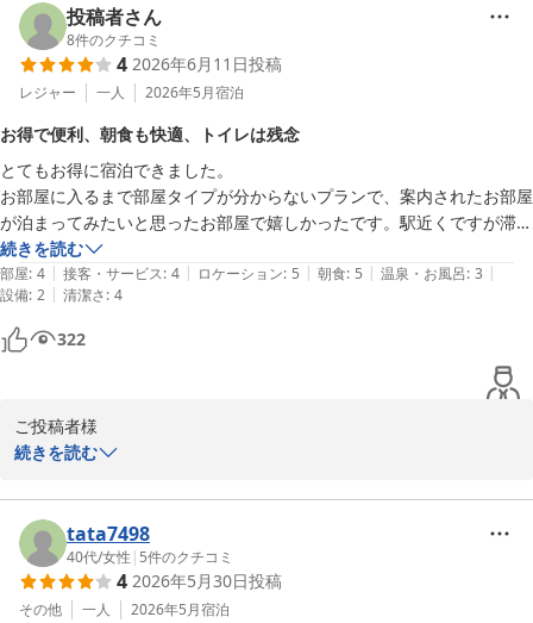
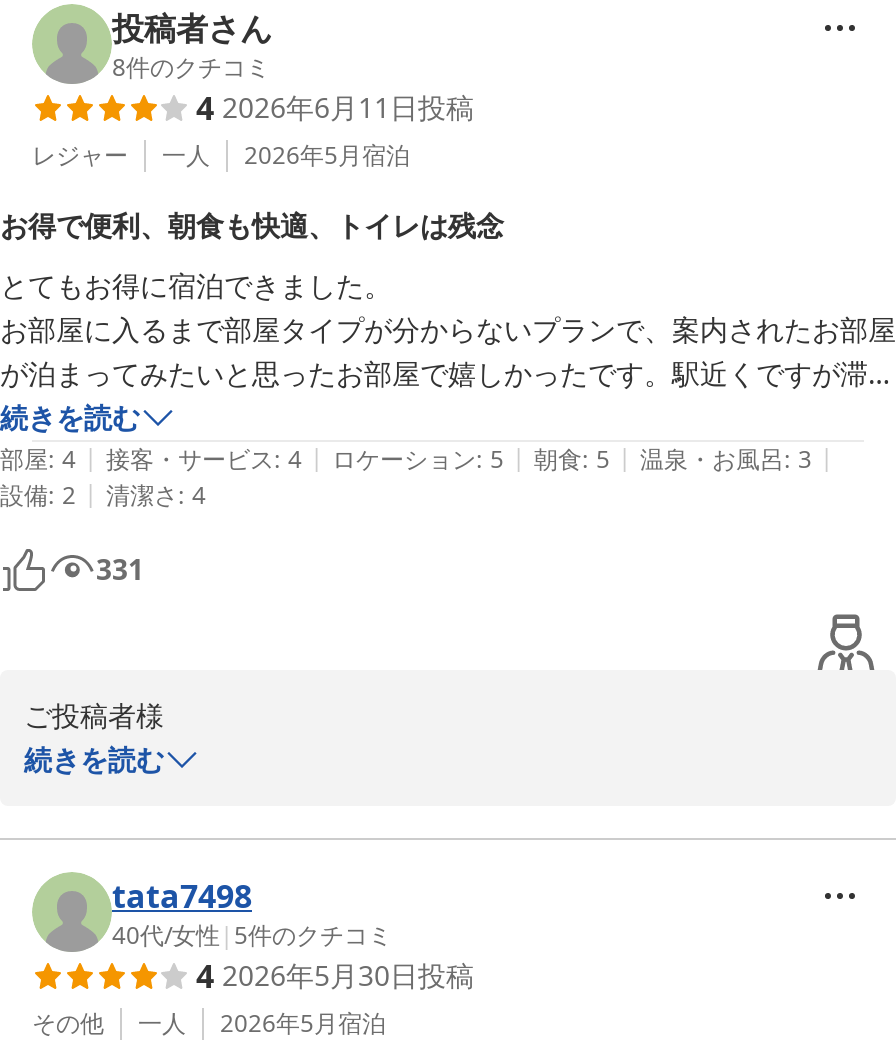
- 322
+ 331
